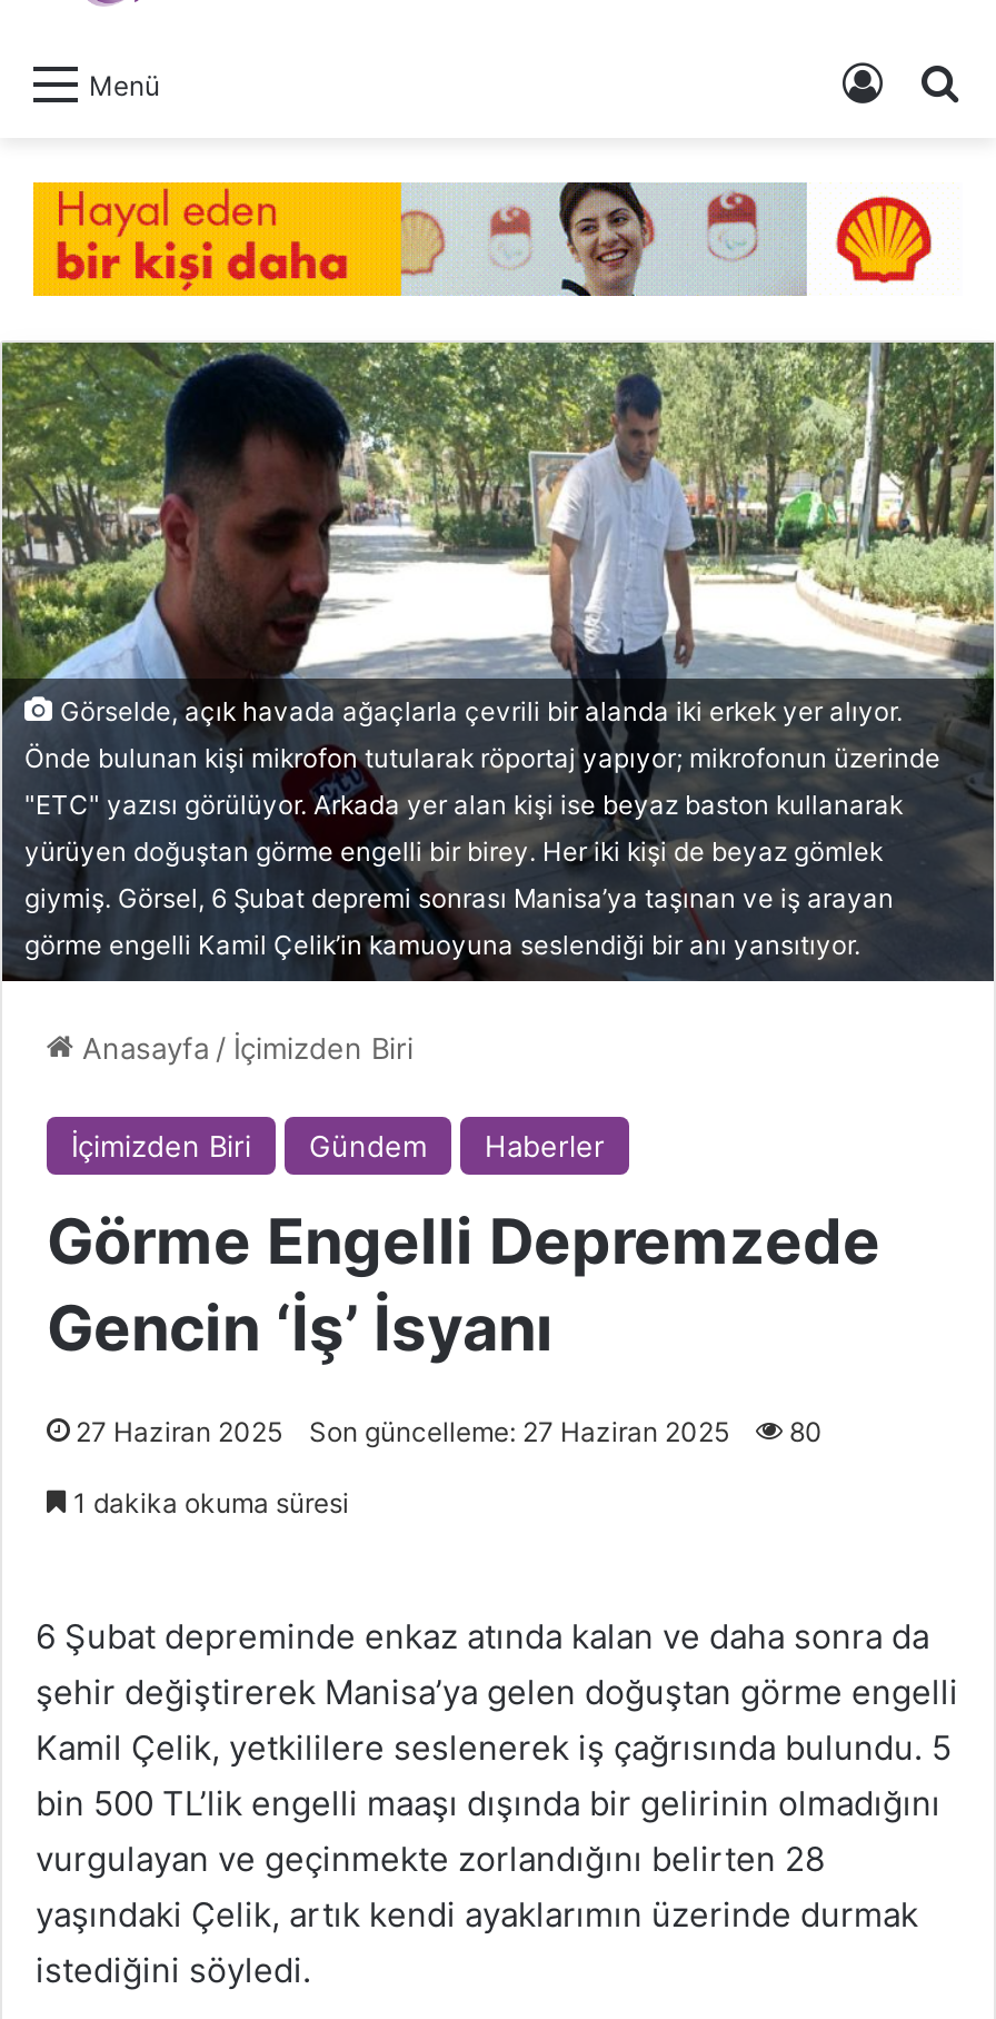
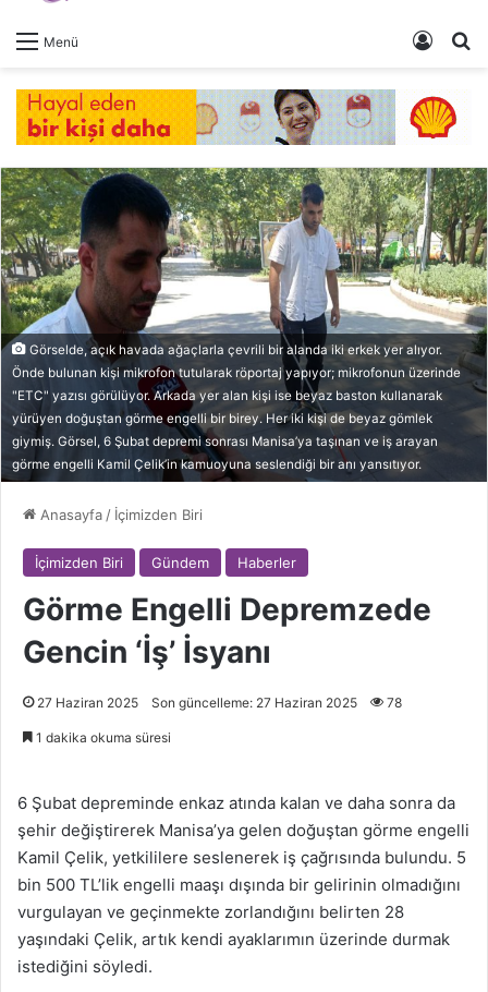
- 27 Haziran 2025 Son güncelleme: 27 Haziran 2025 80
+ 27 Haziran 2025 Son güncelleme: 27 Haziran 2025 78
